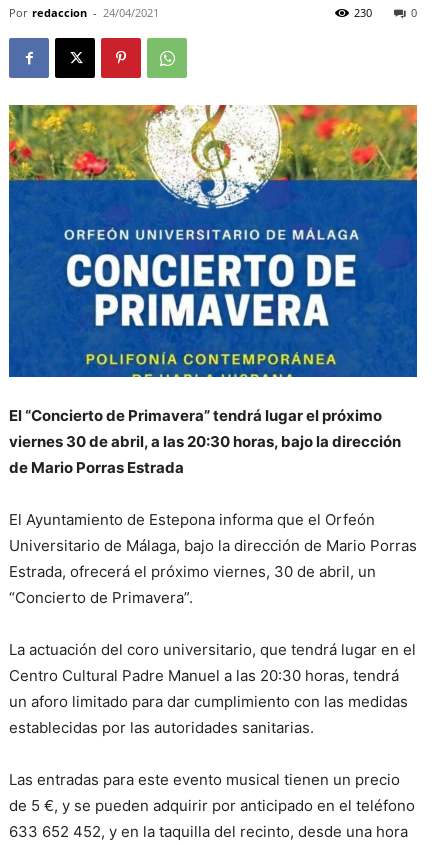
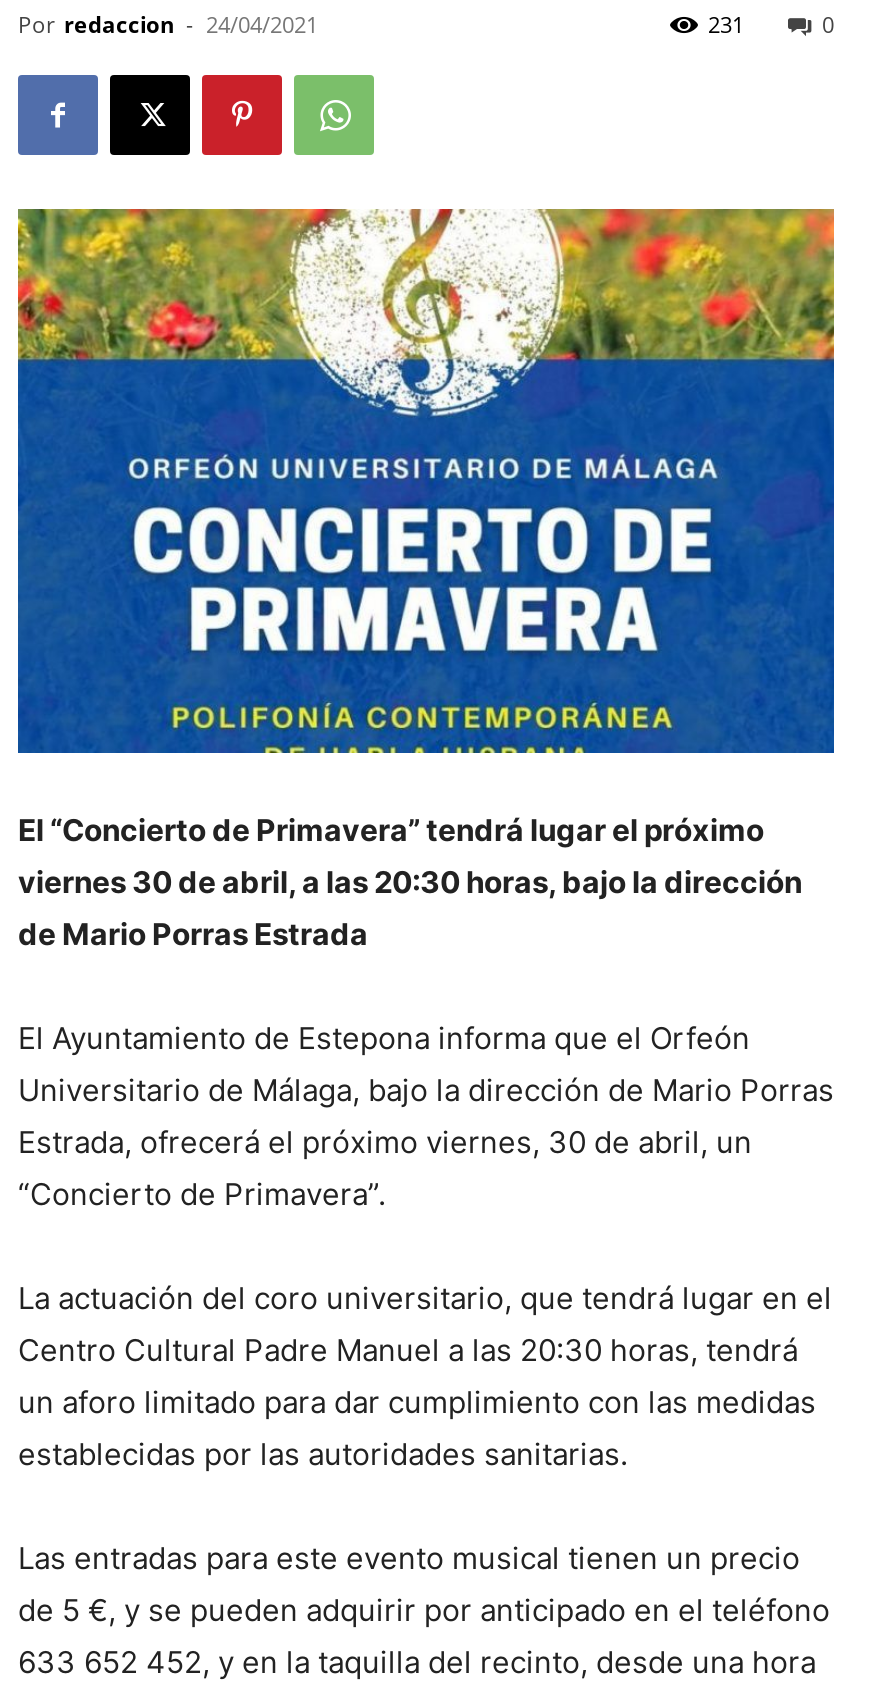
- 230
+ 231
